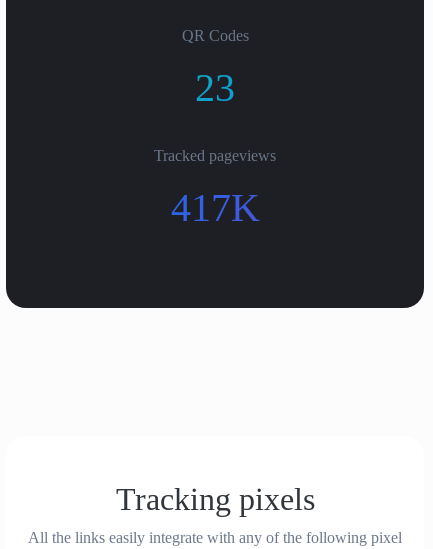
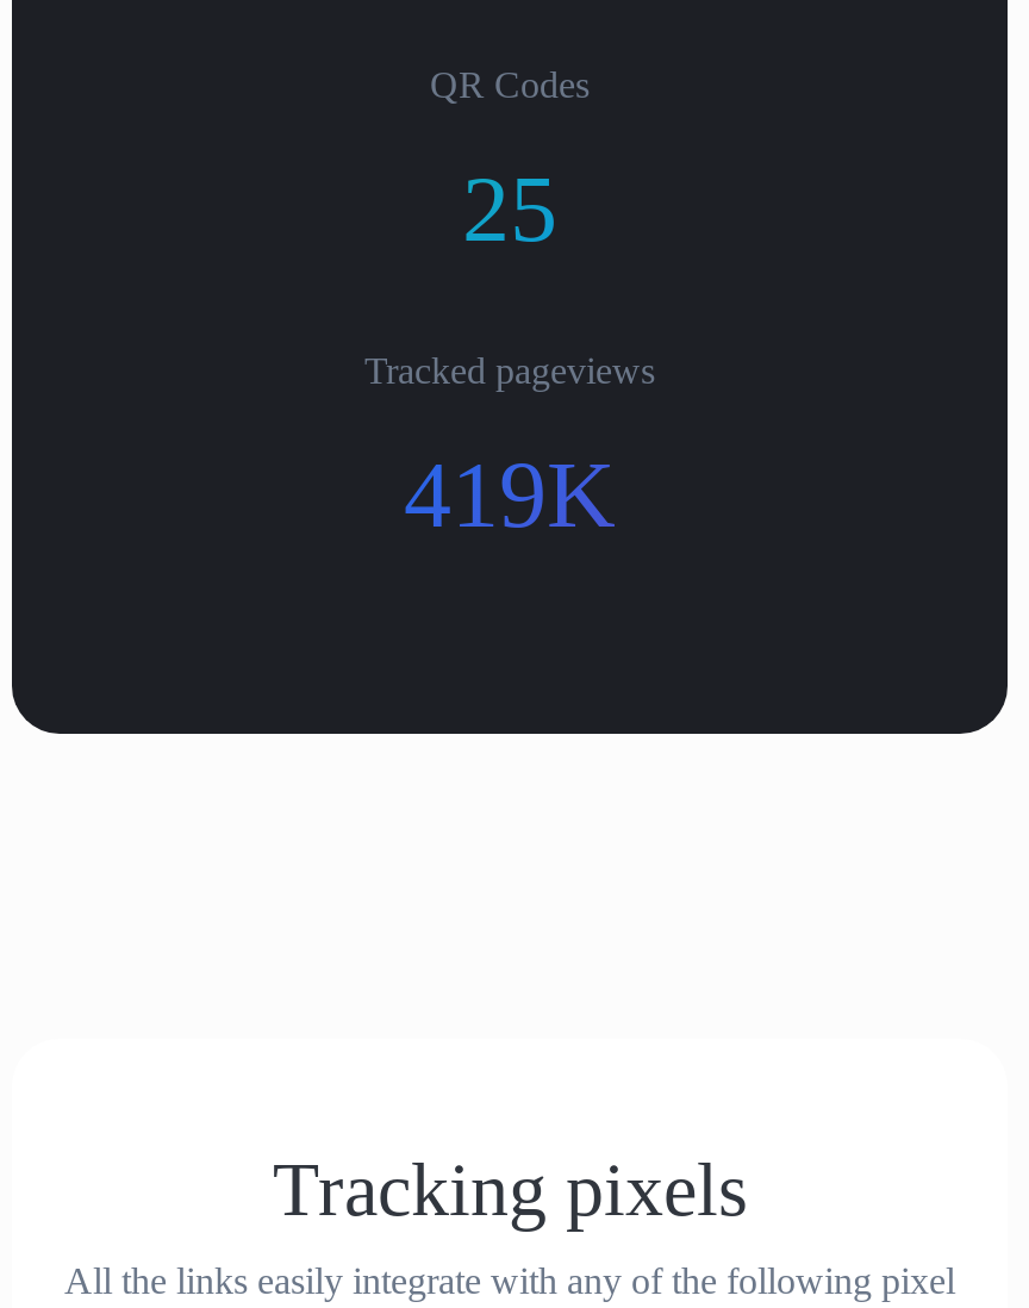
- 23+
+ 25+

- 417K+
+ 419K+
